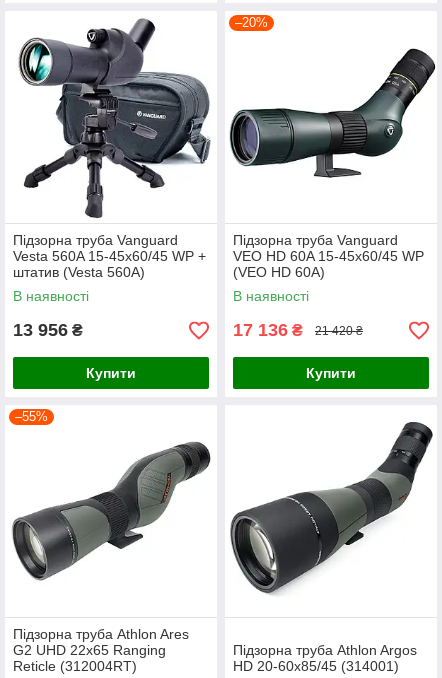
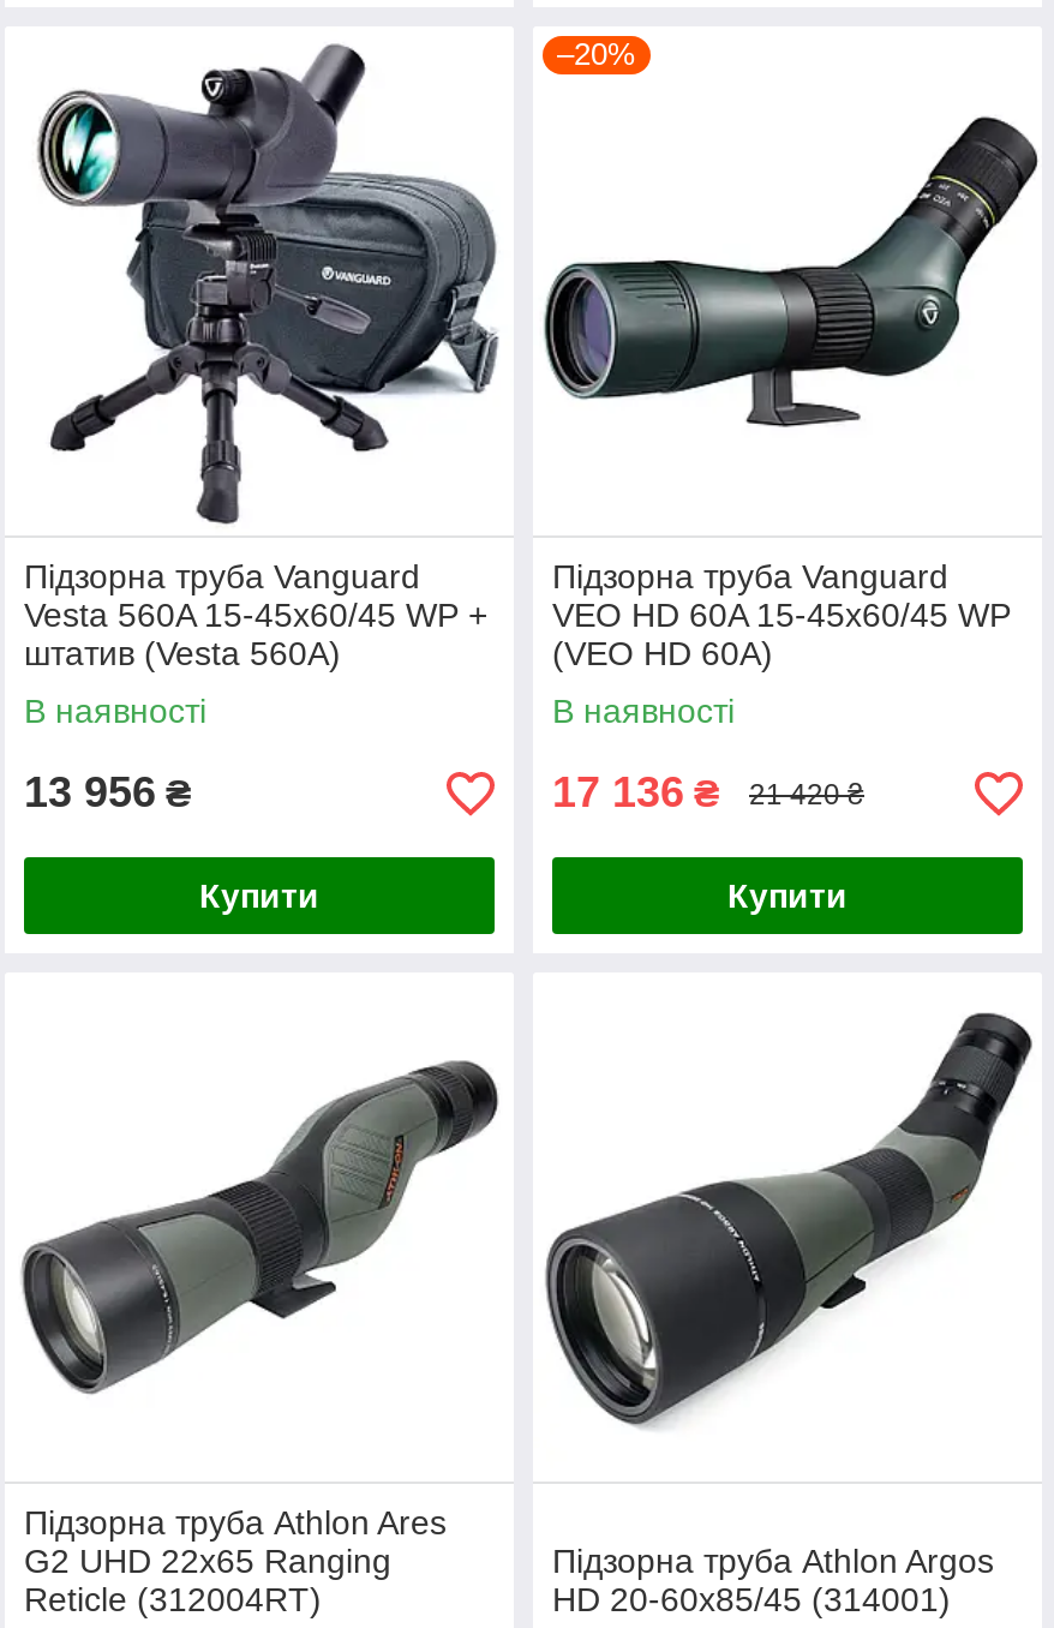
- –55%
